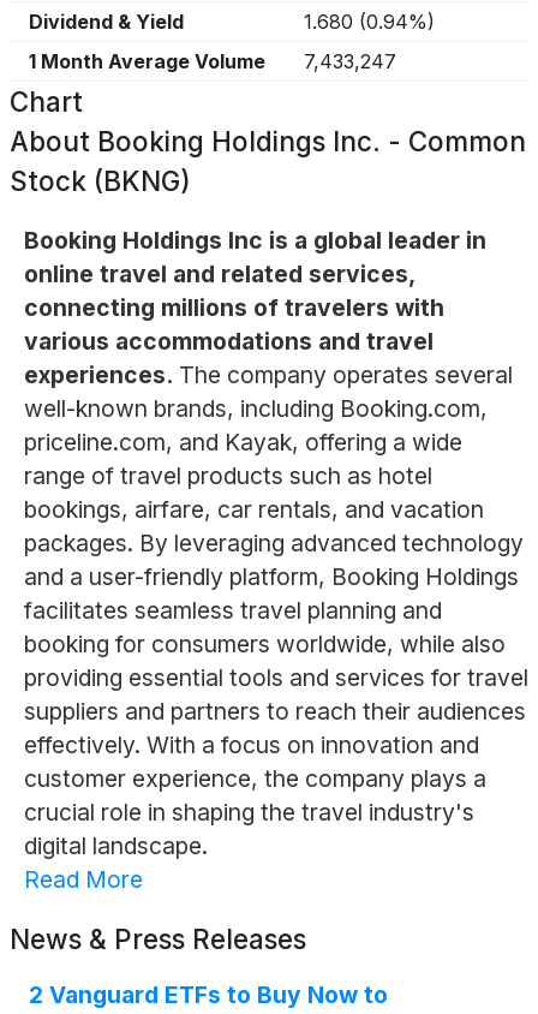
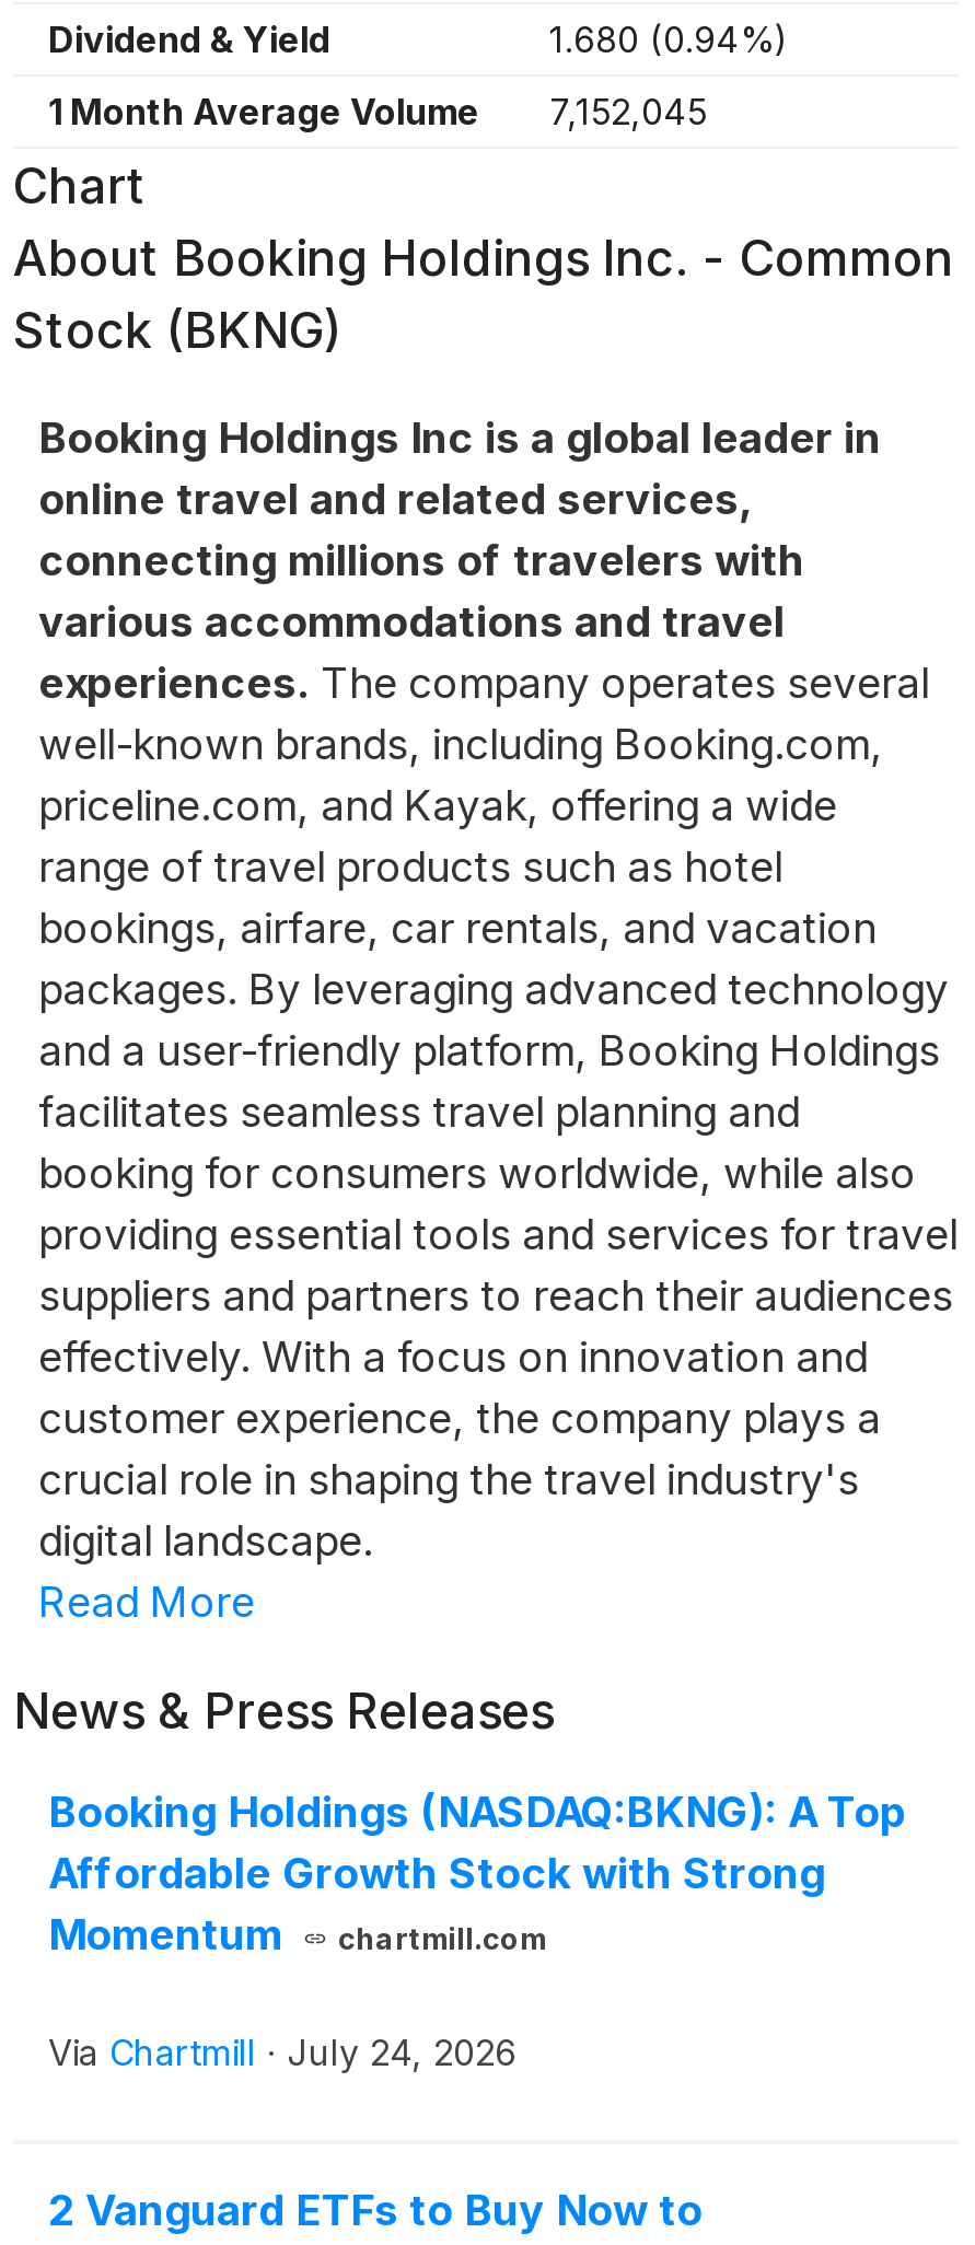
- 1 Month Average Volume 7,433,247
+ 1 Month Average Volume 7,152,045

+ Booking Holdings (NASDAQ:BKNG): A Top
+ Affordable Growth Stock with Strong
+ Momentum
+ chartmill.com
+ Via Chartmill · July 24, 2026
